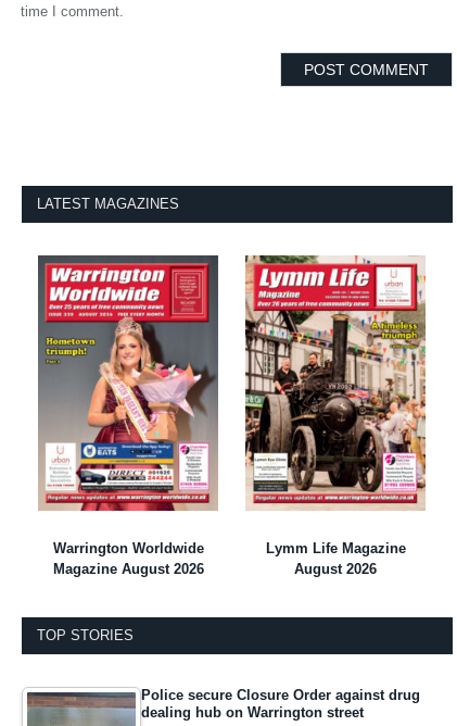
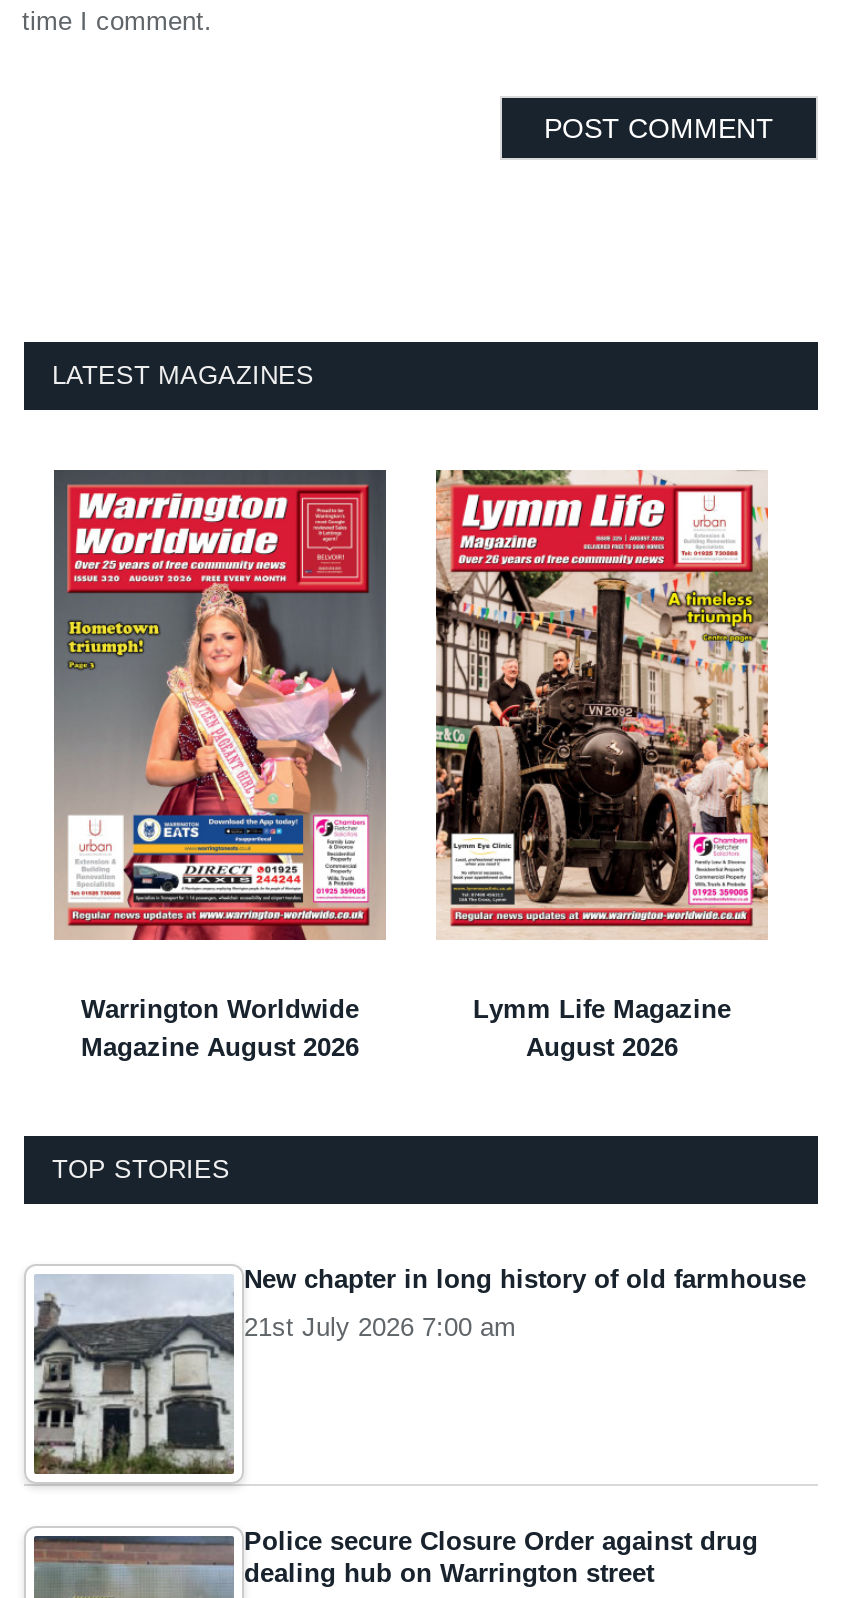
+ [image]
+ New chapter in long history of old farmhouse
+ 21st July 2026 7:00 am
